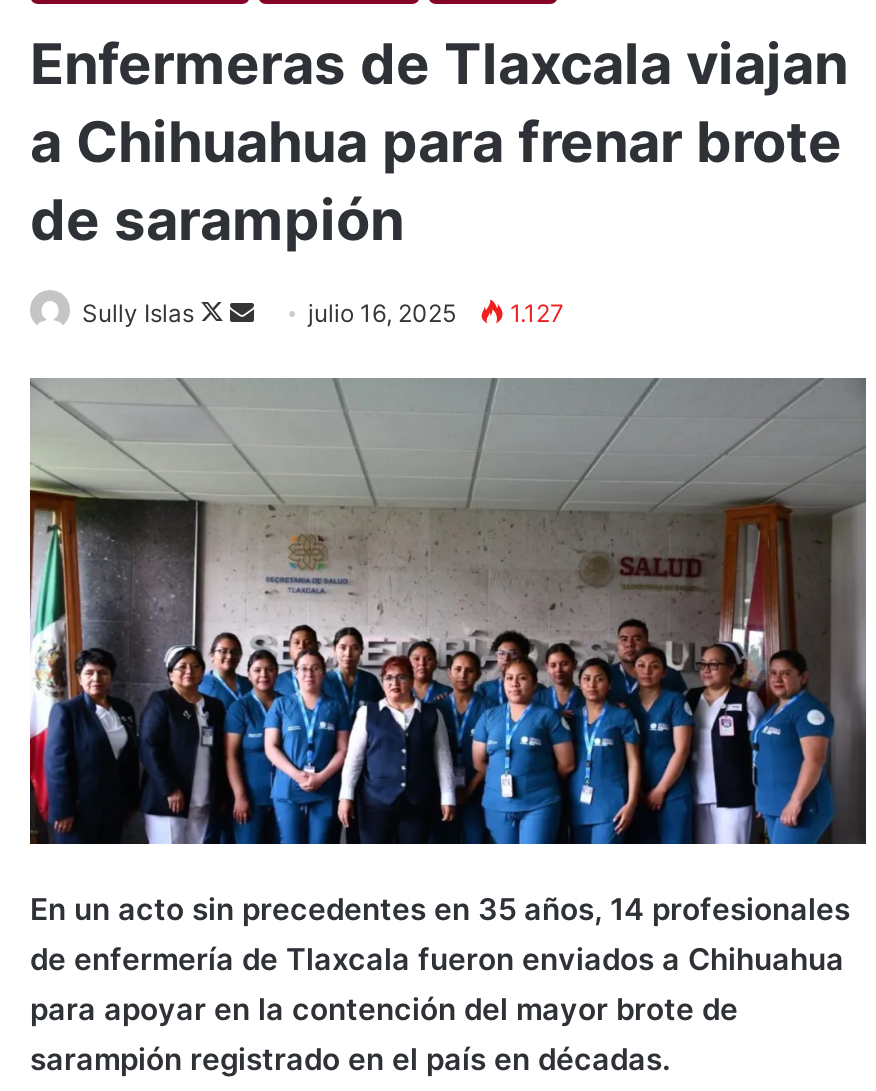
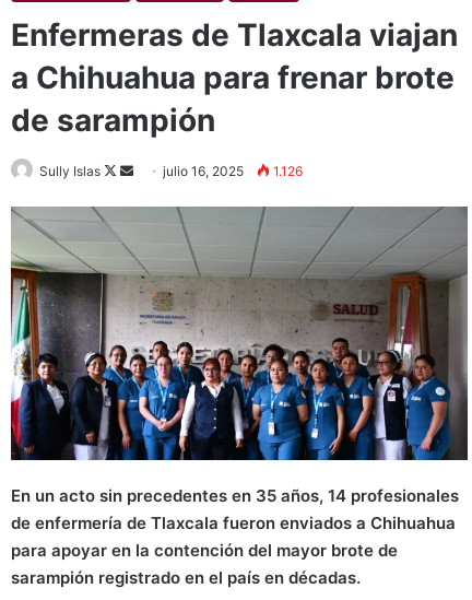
- 1.127
+ 1.126
